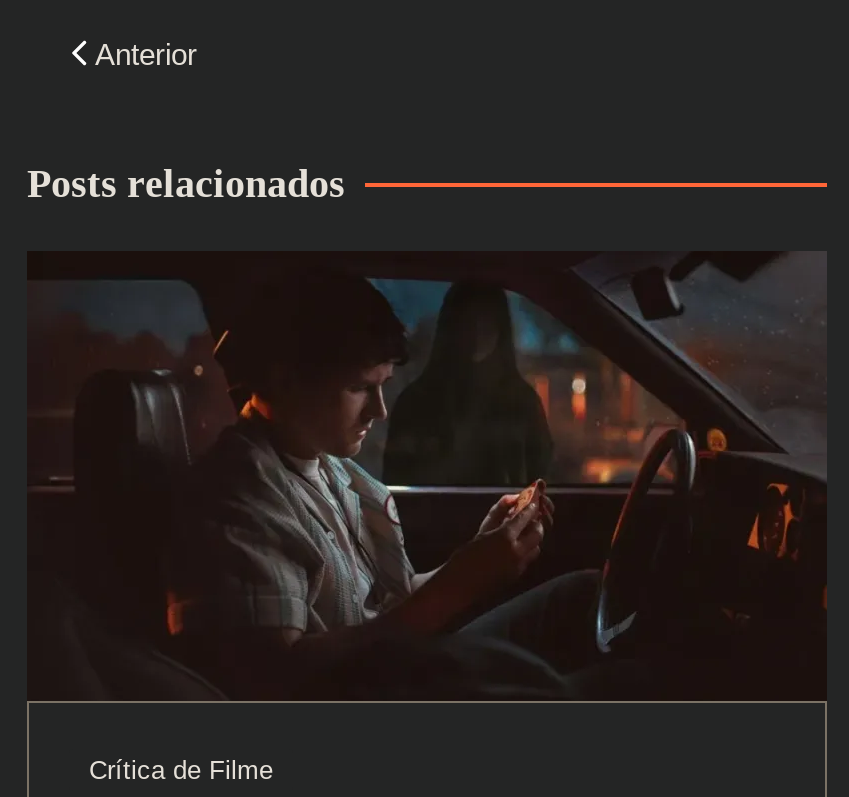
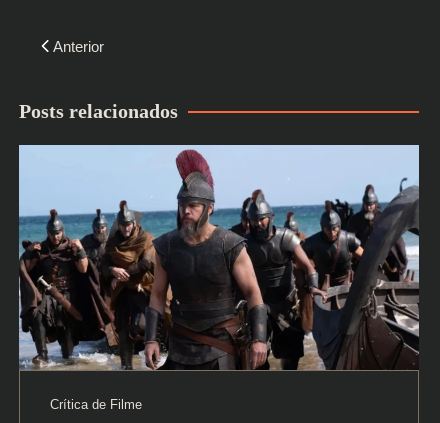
- [image]
+ [image]
